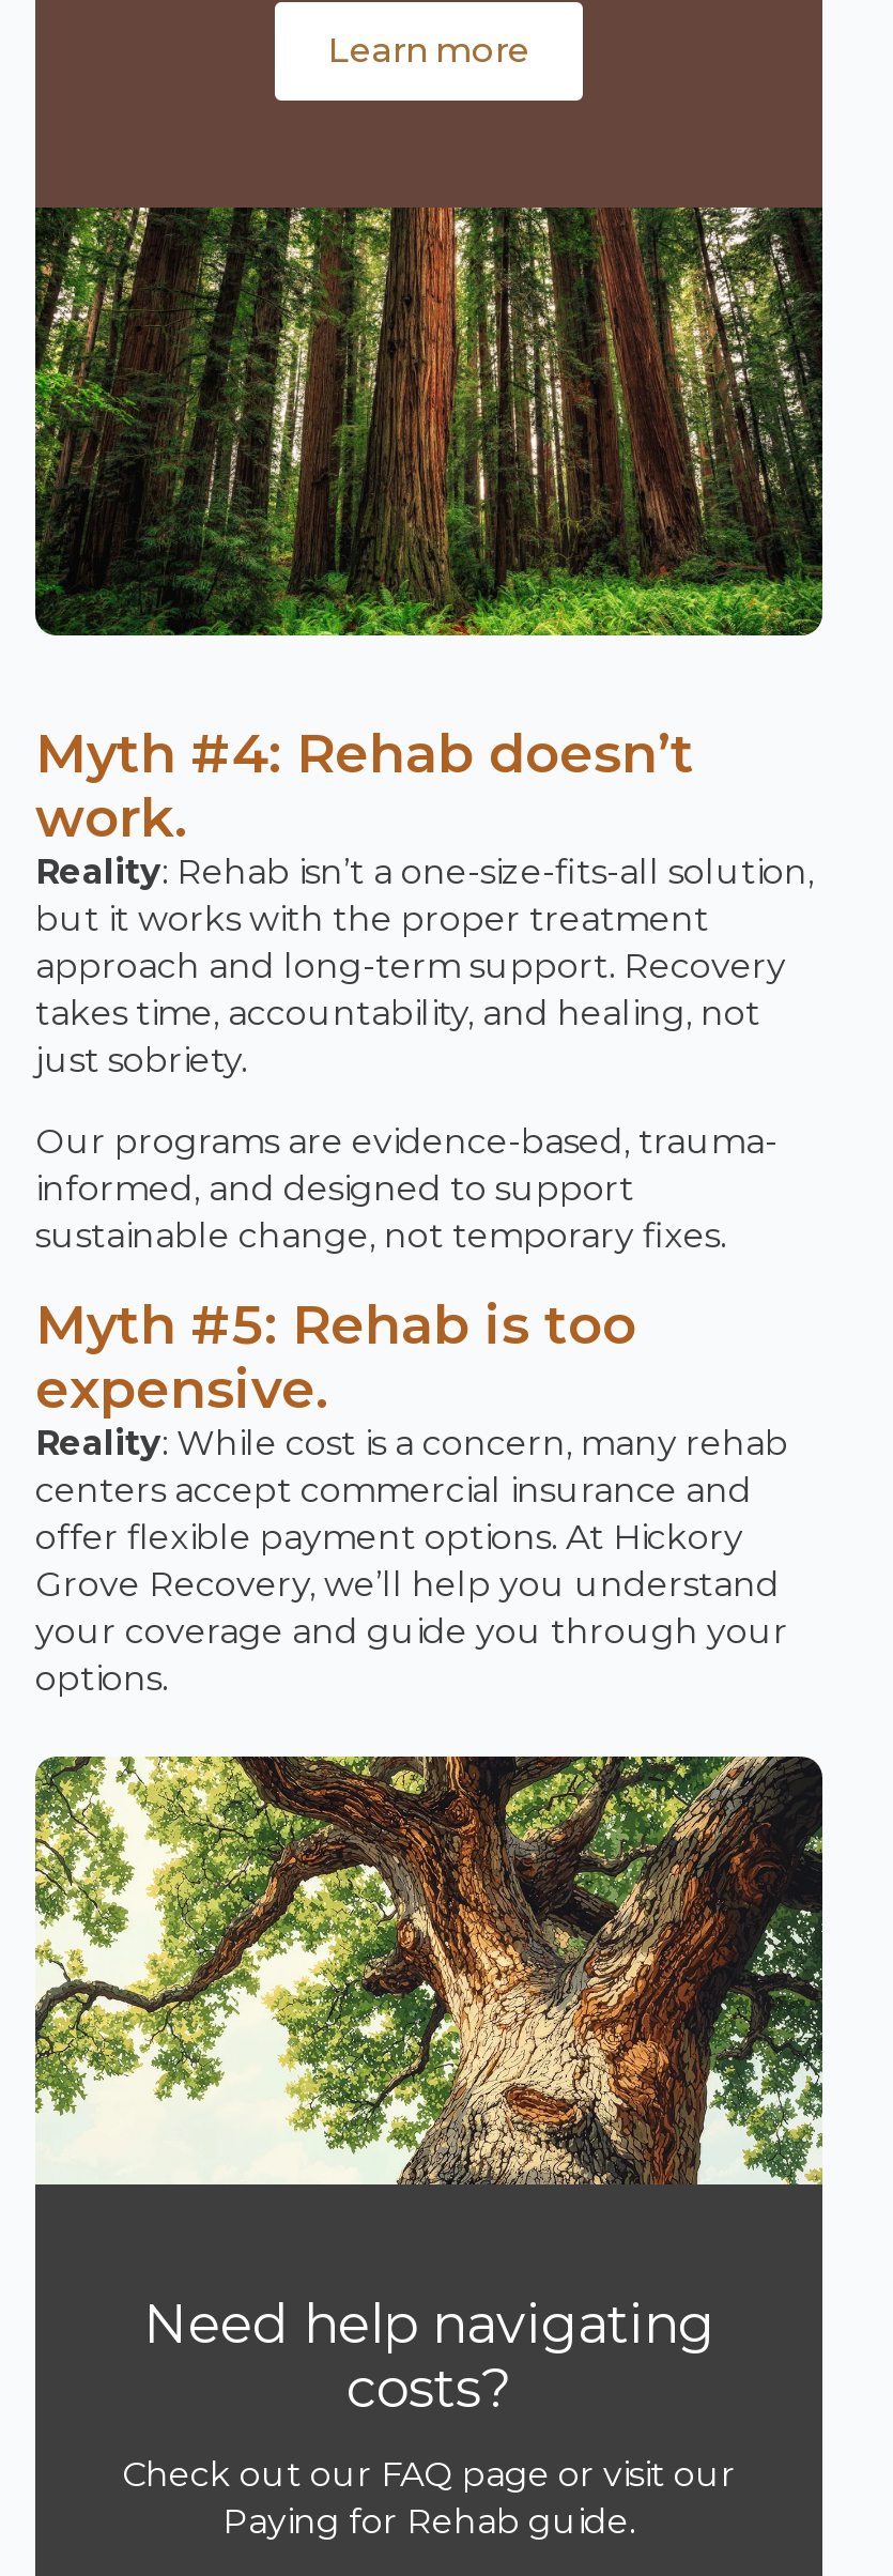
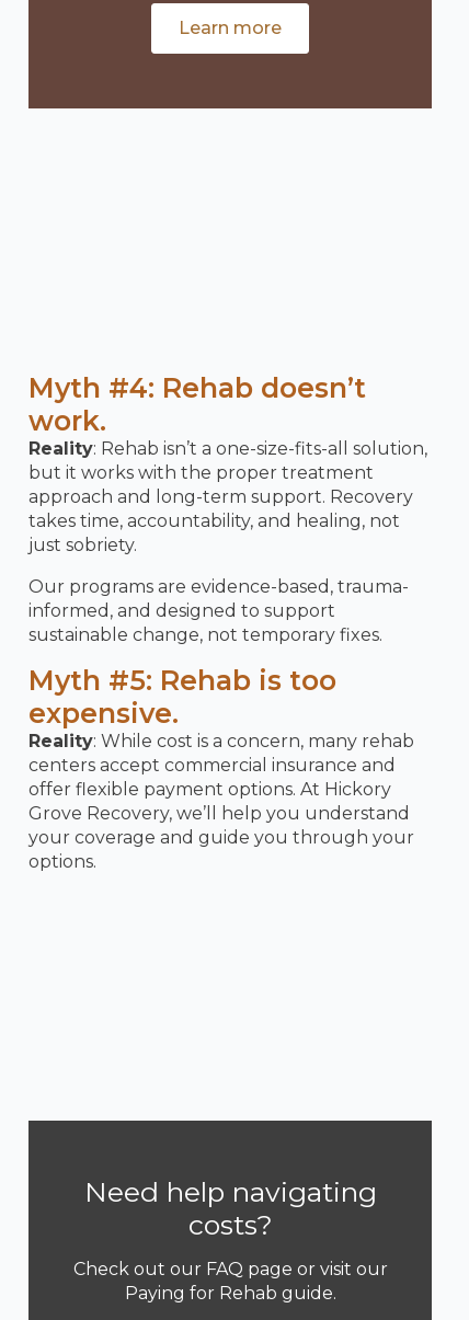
- [image]

- [image]
